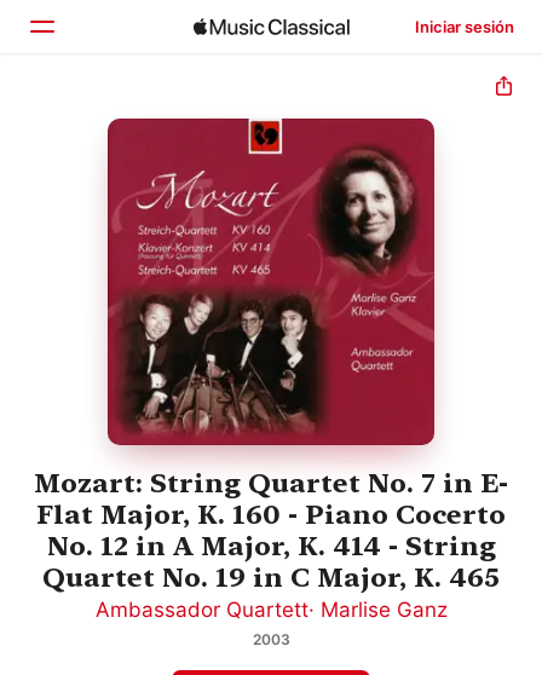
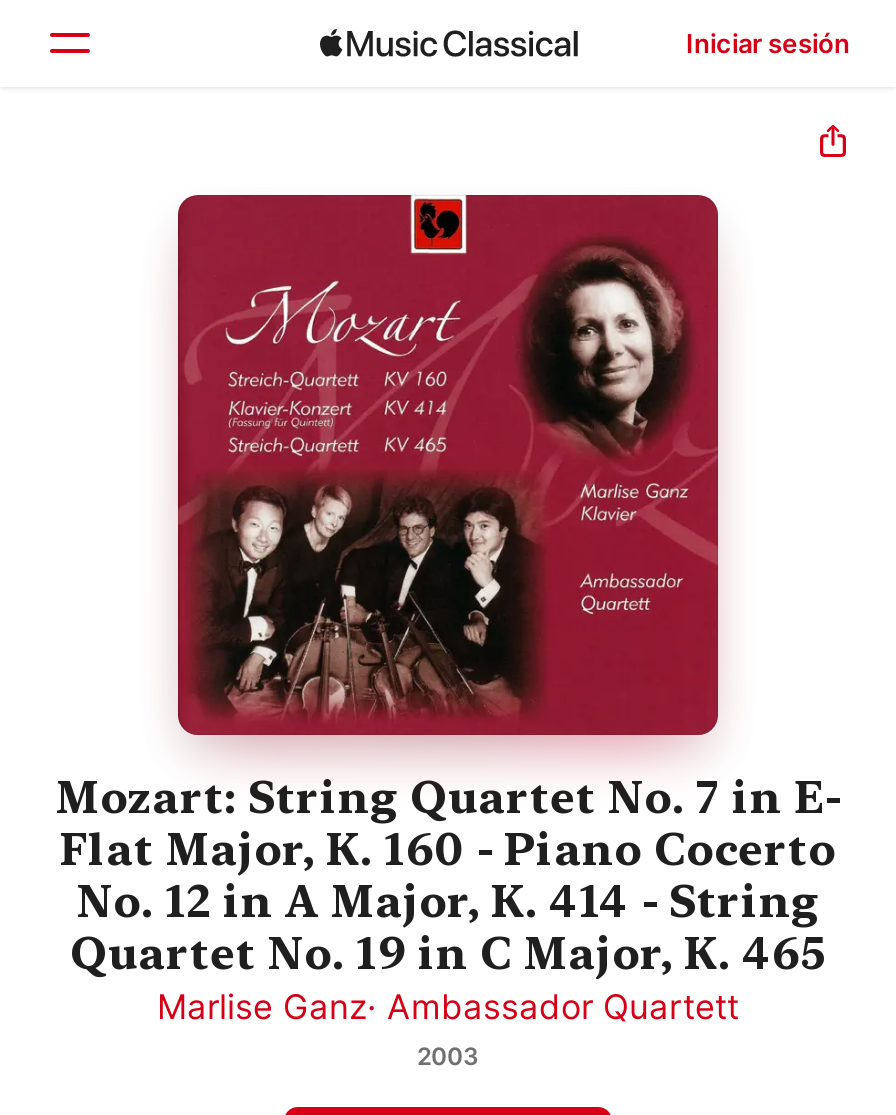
- Ambassador Quartett · Marlise Ganz
+ Marlise Ganz · Ambassador Quartett
